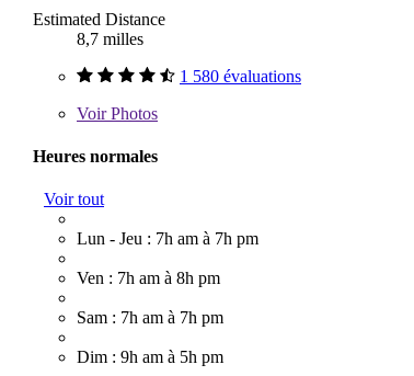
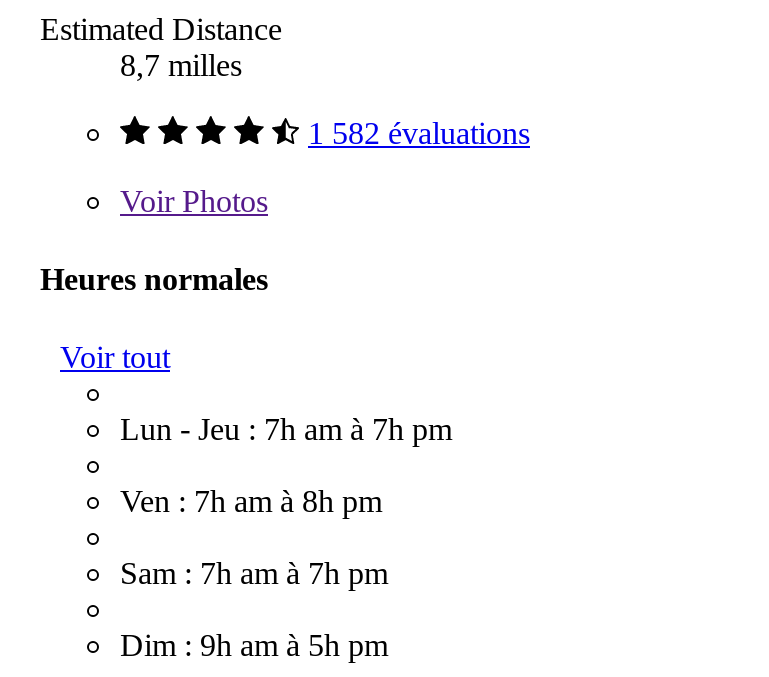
- 1 580 évaluations
+ 1 582 évaluations
